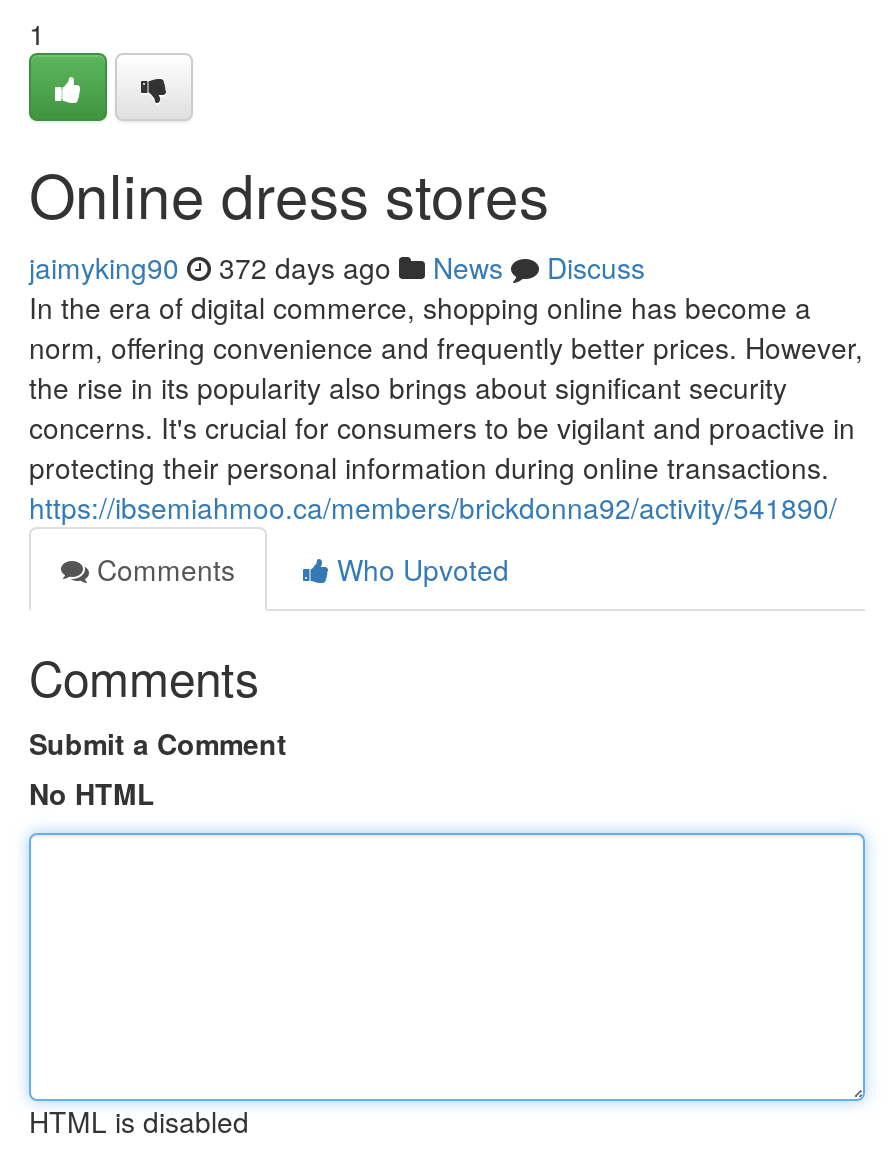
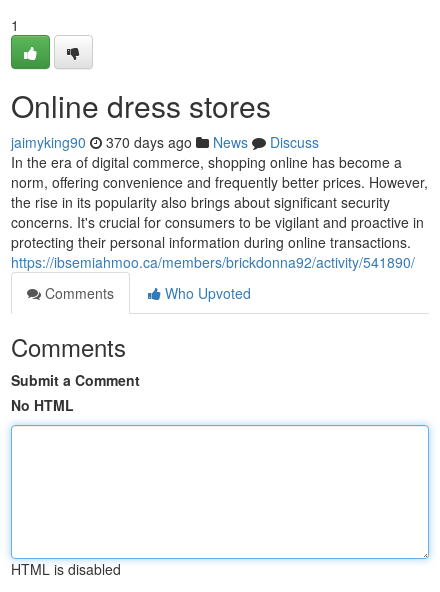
- jaimyking90 372 days ago News Discuss
+ jaimyking90 370 days ago News Discuss
